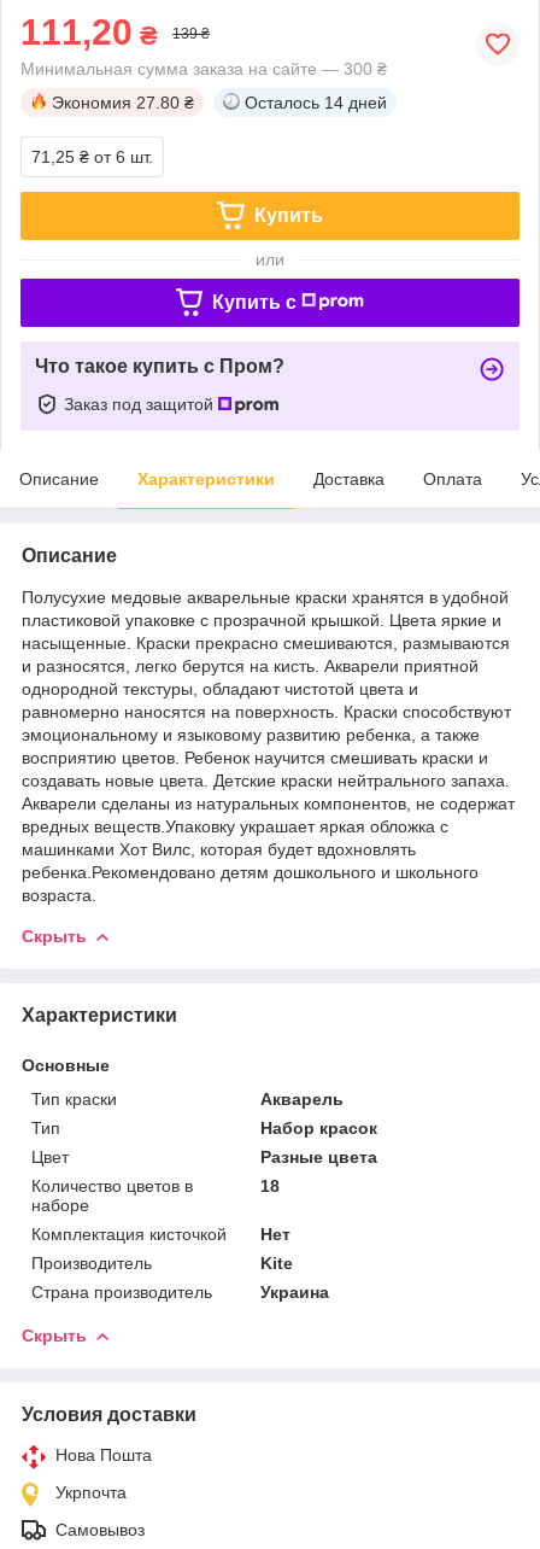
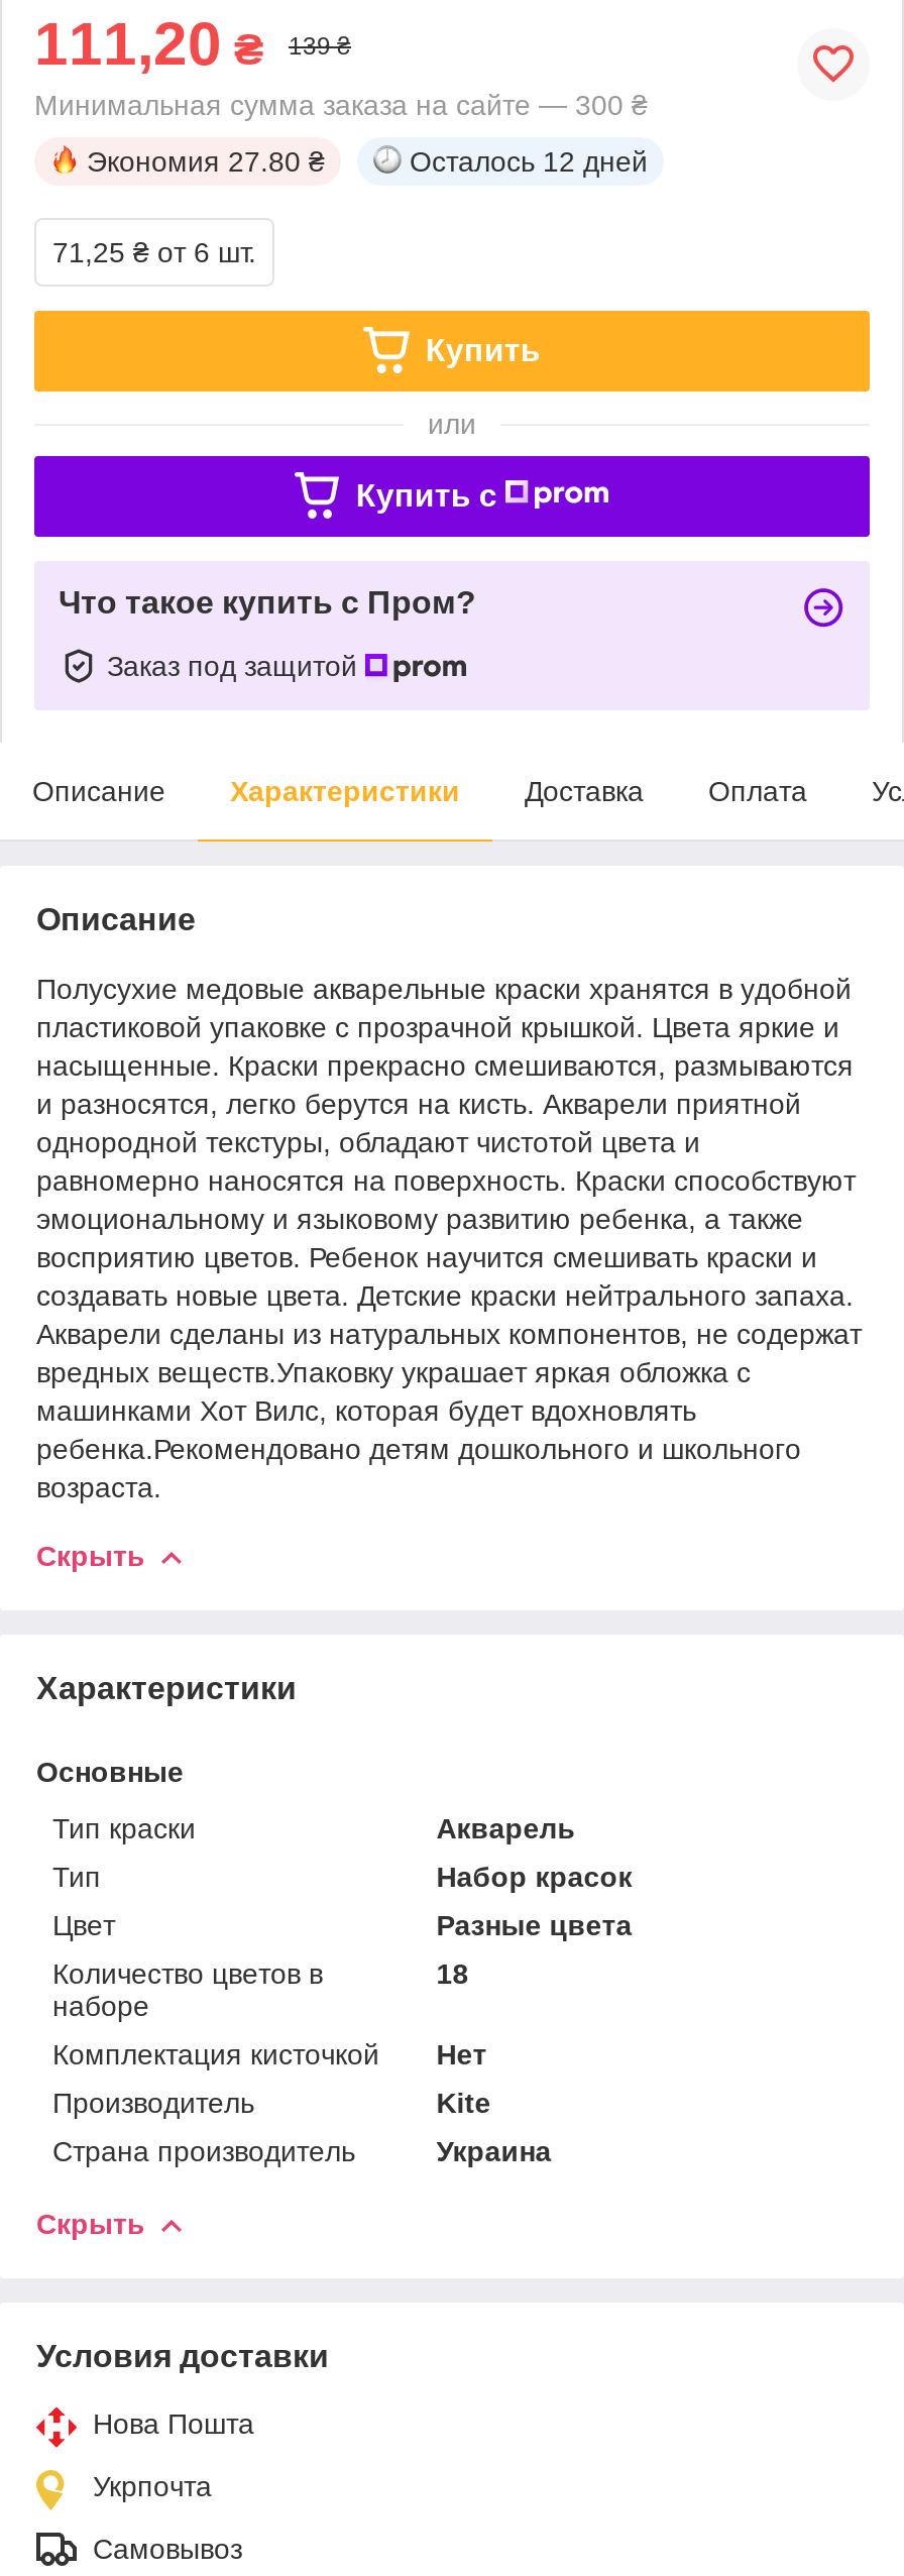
- Осталось 14 дней
+ Осталось 12 дней
